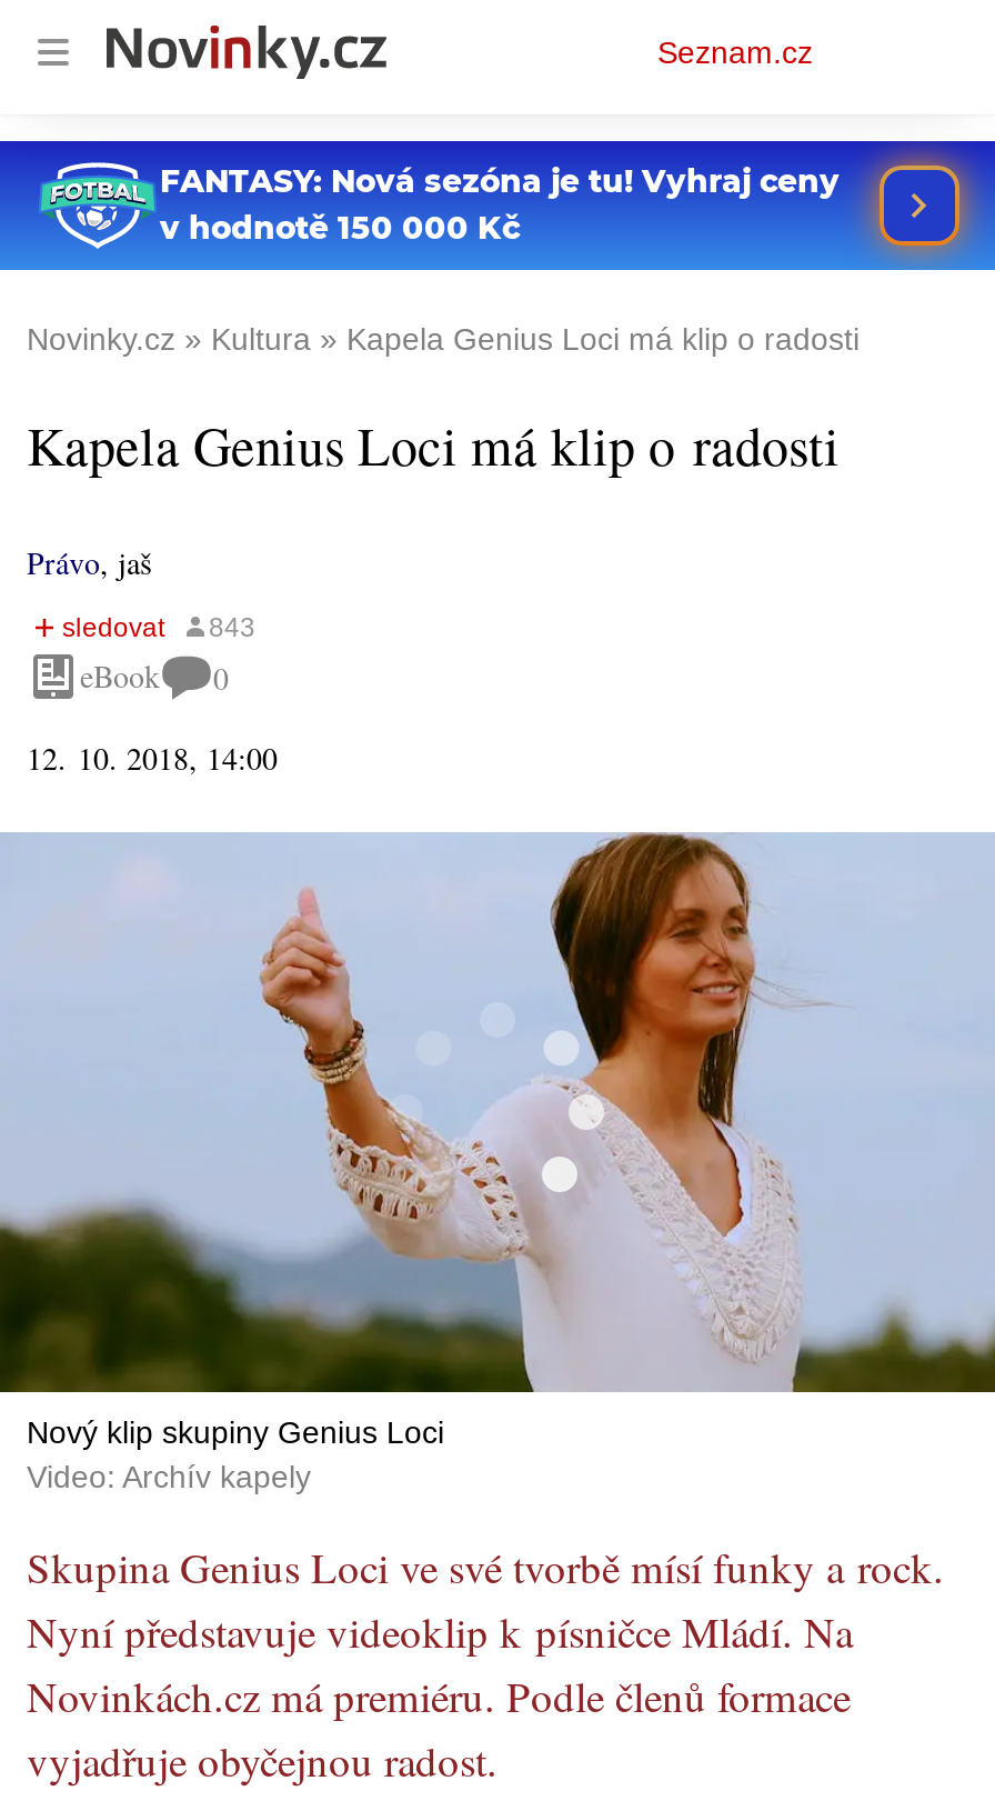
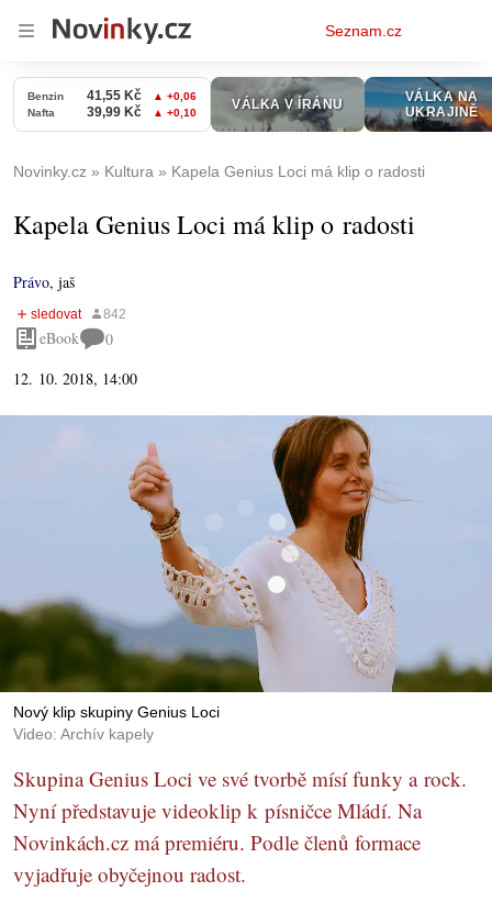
- [image]
+ [image]
